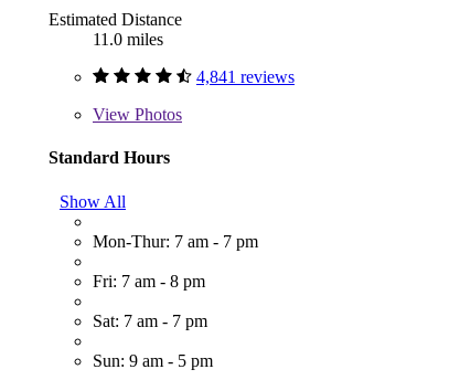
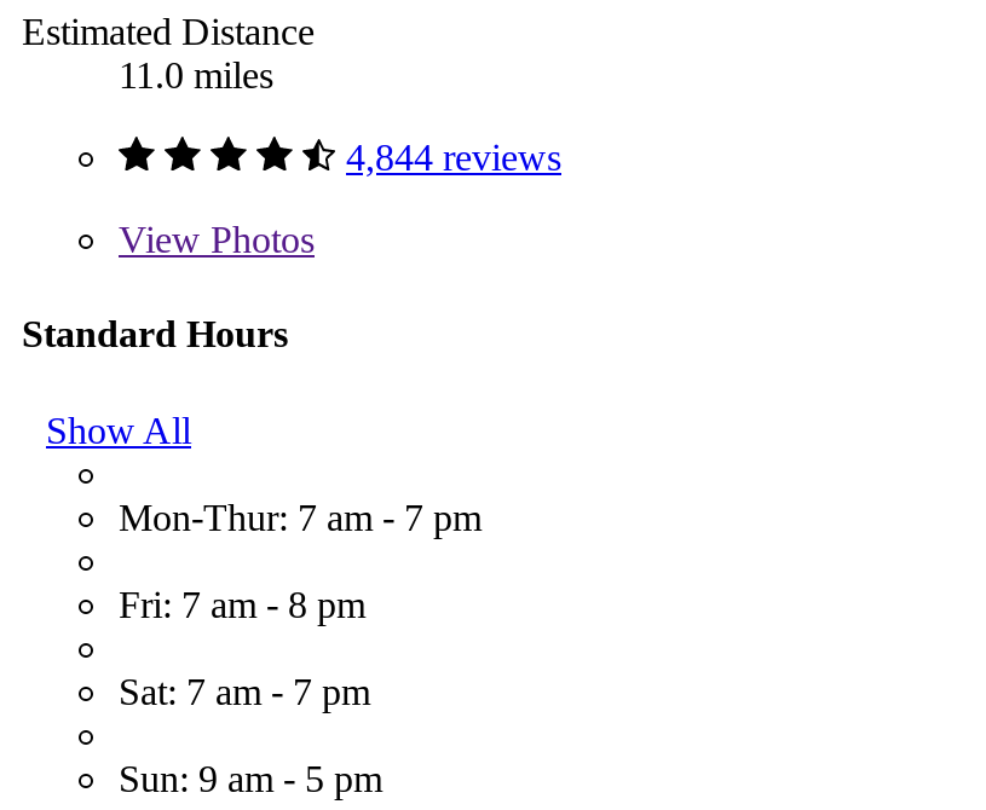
- 4,841 reviews
+ 4,844 reviews
